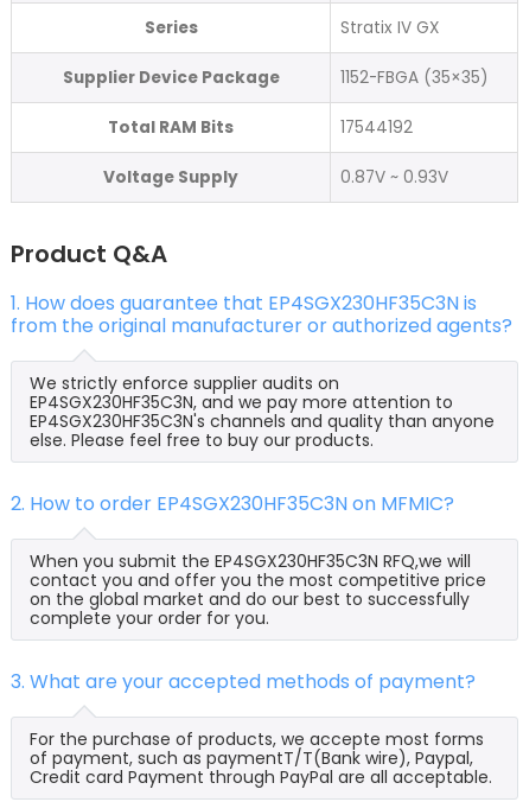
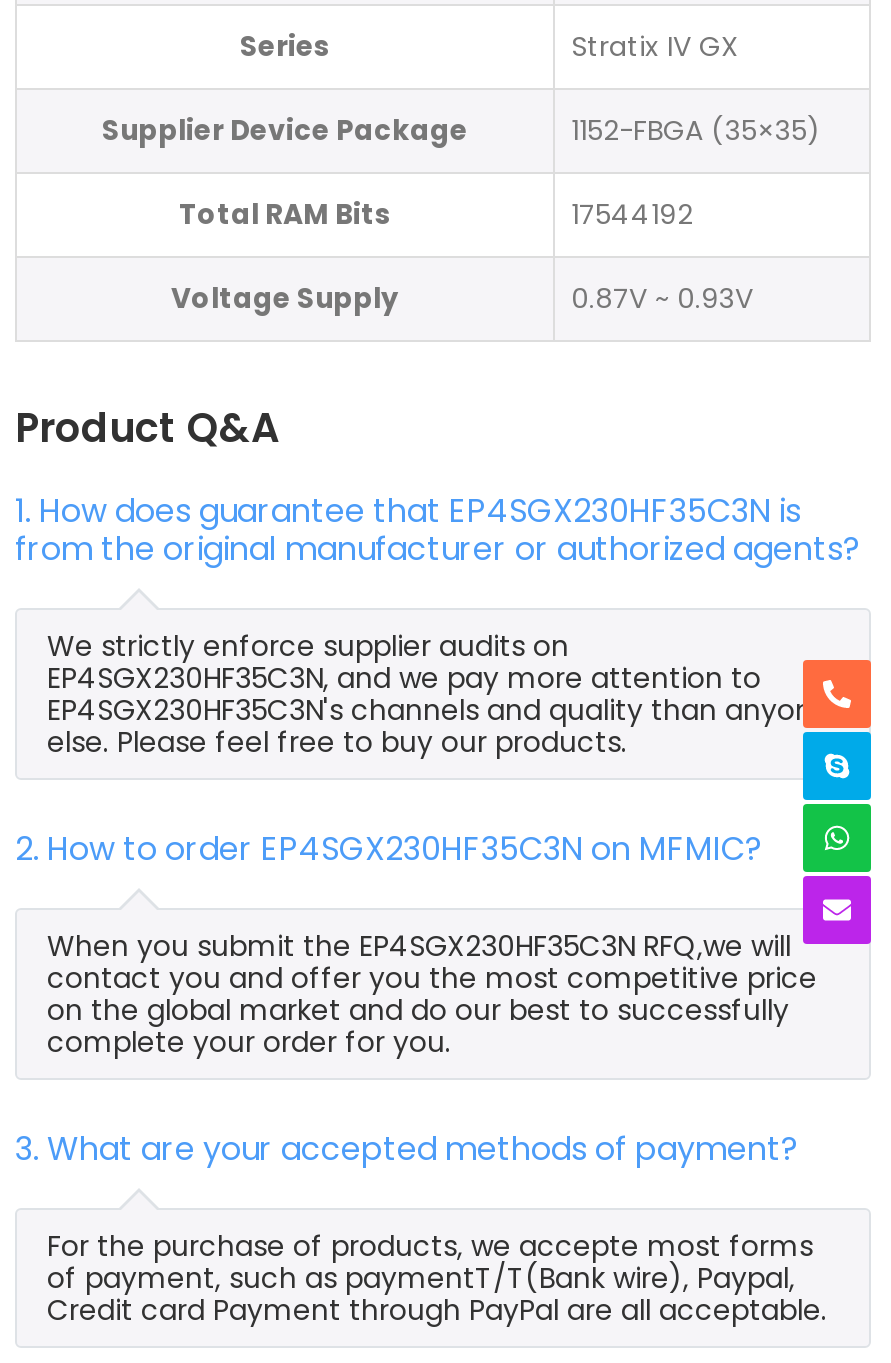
+ [image]
